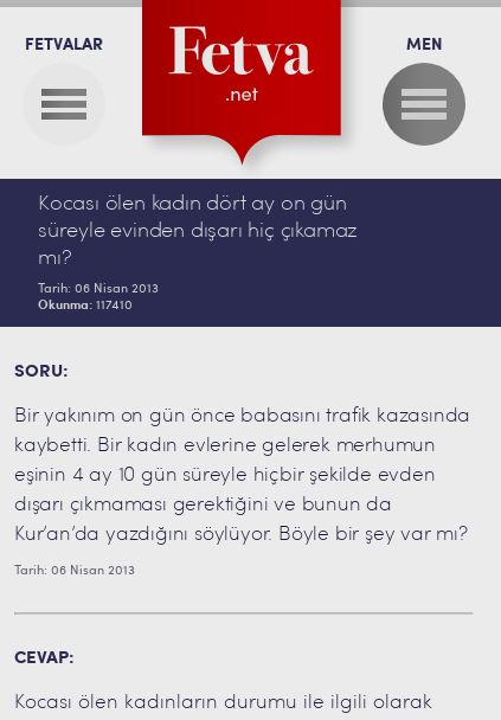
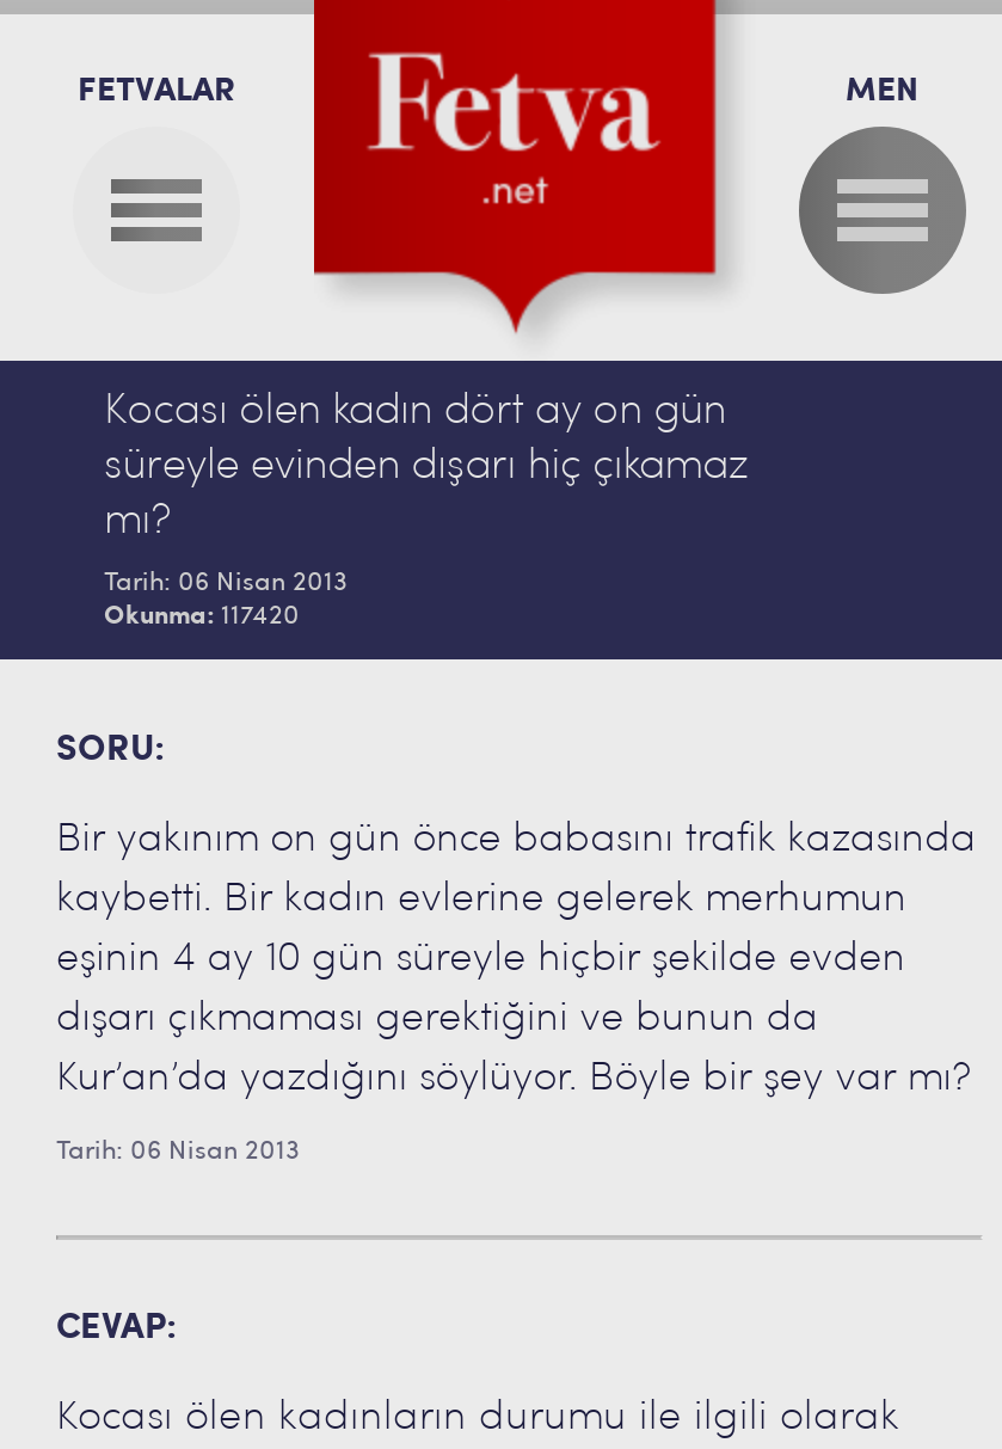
- Okunma: 117410
+ Okunma: 117420
